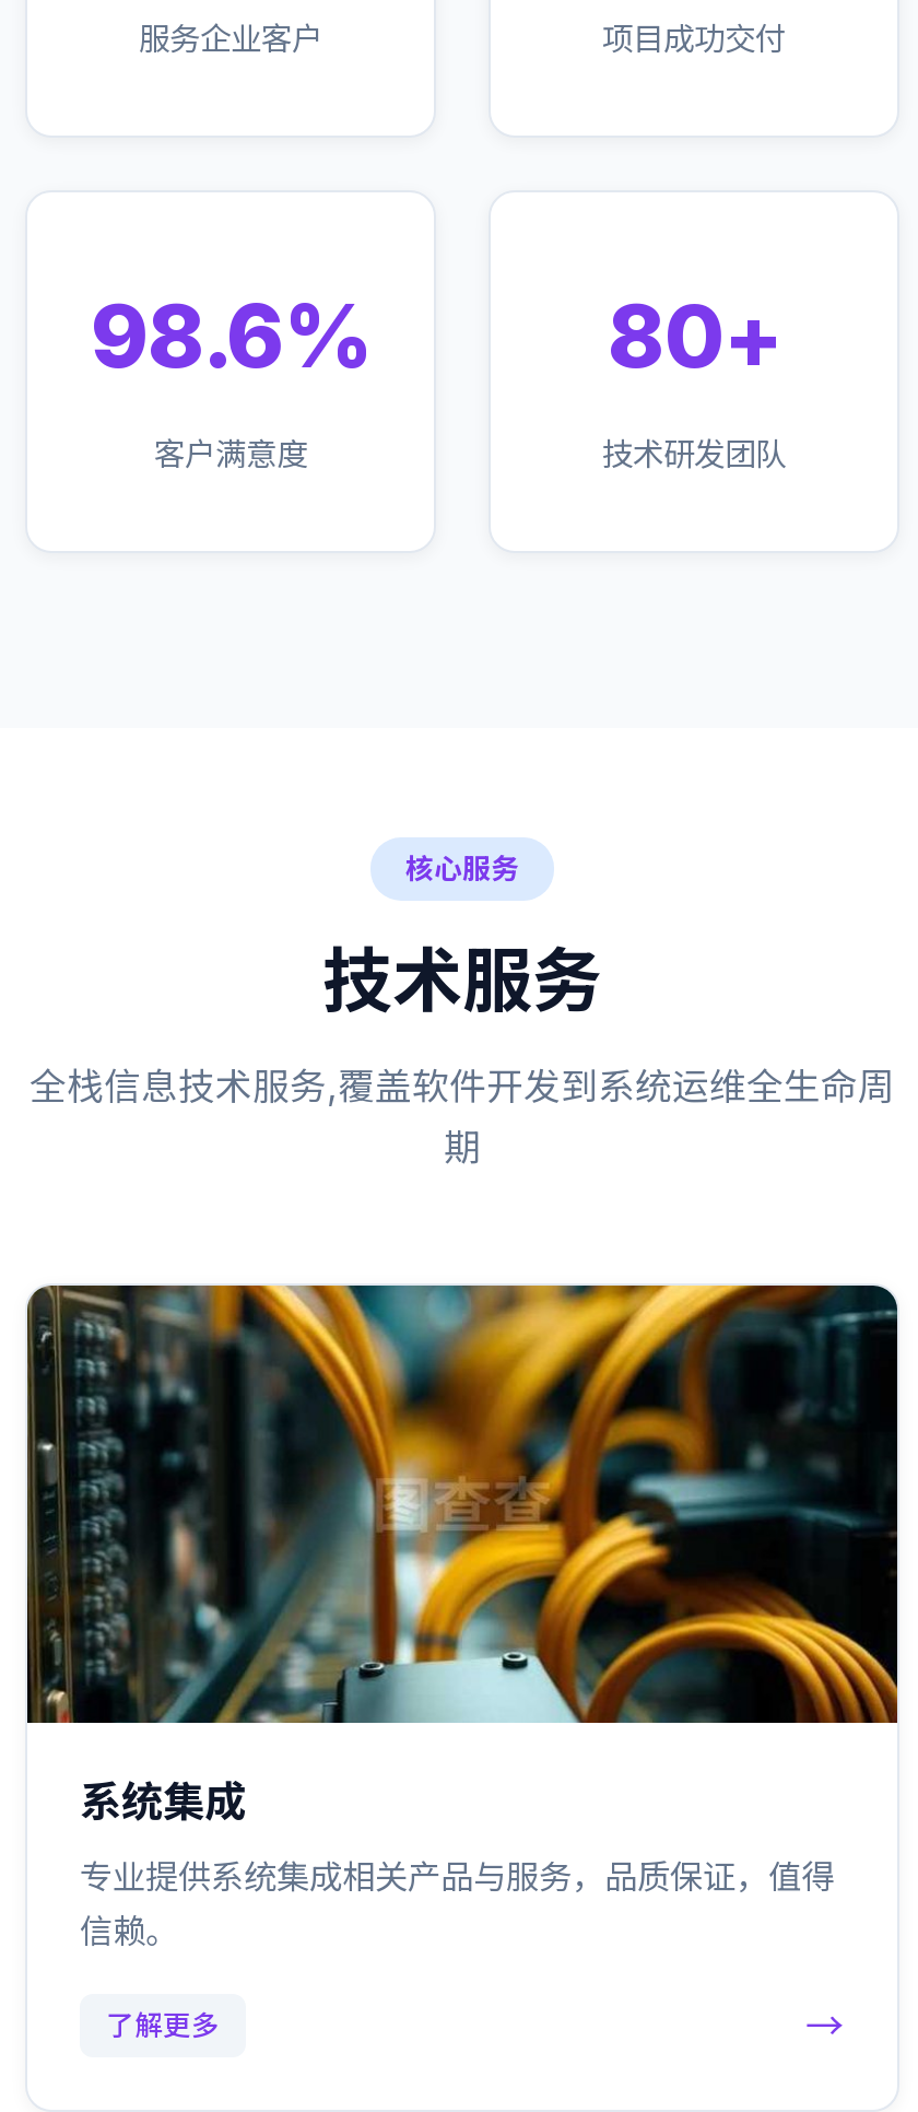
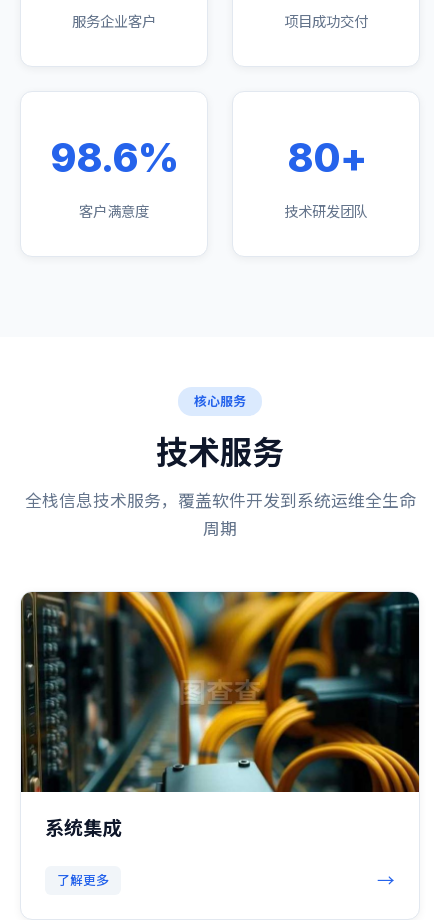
- 全栈信息技术服务,覆盖软件开发到系统运维全生命周
- 期
+ 全栈信息技术服务，覆盖软件开发到系统运维全生命
+ 周期

- 专业提供系统集成相关产品与服务，品质保证，值得
- 信赖。
